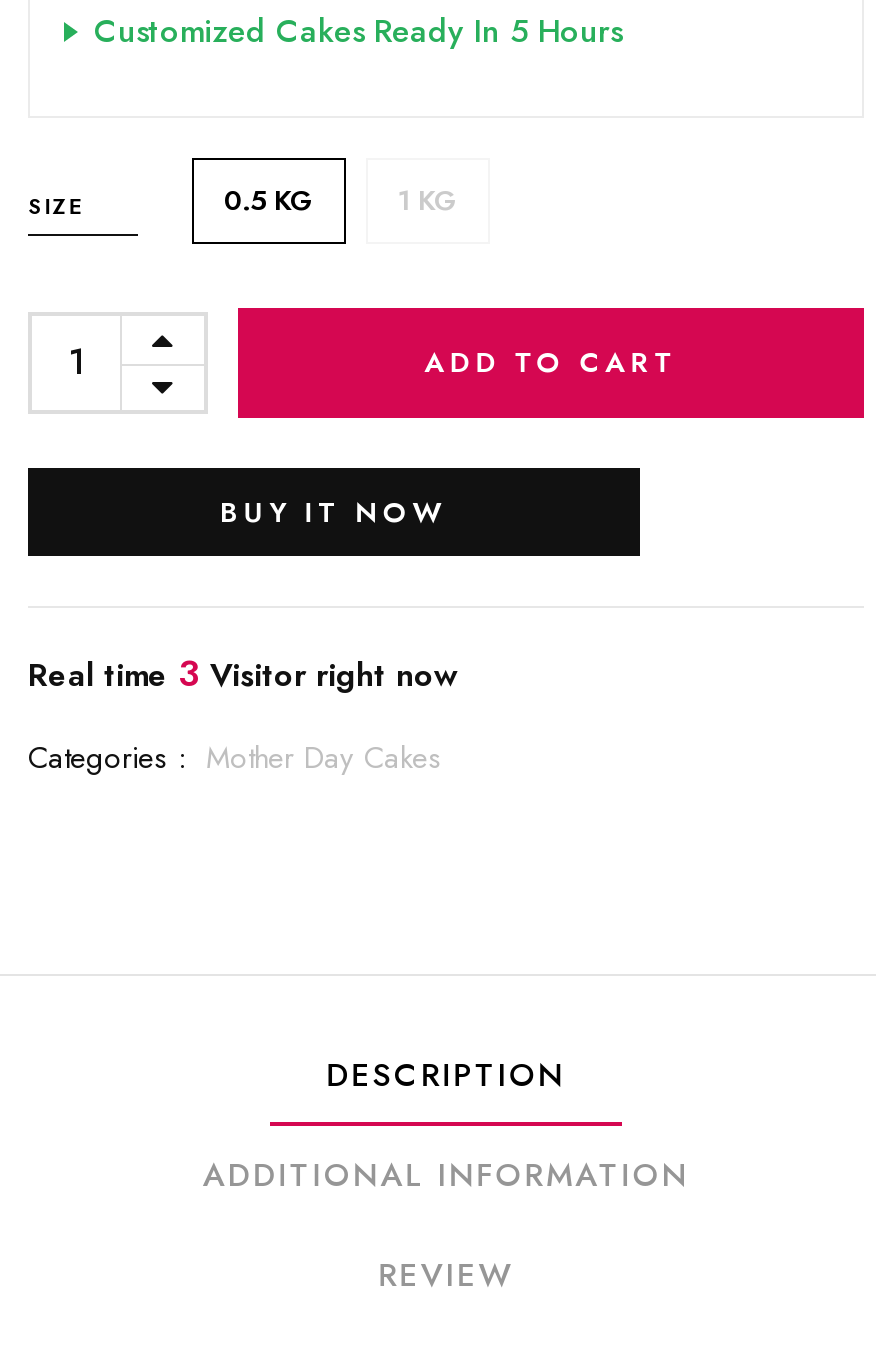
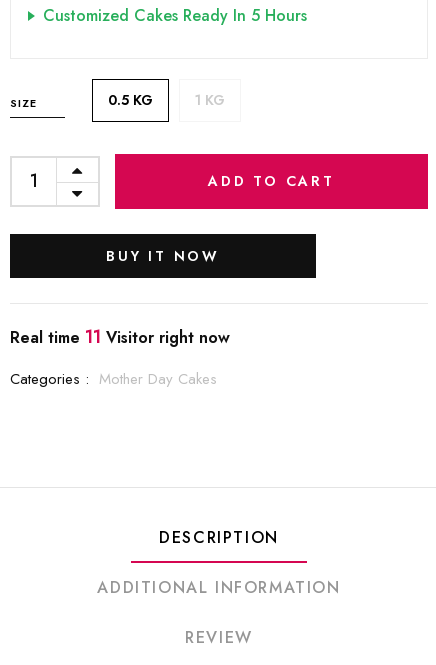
- Real time 3 Visitor right now
+ Real time 11 Visitor right now
